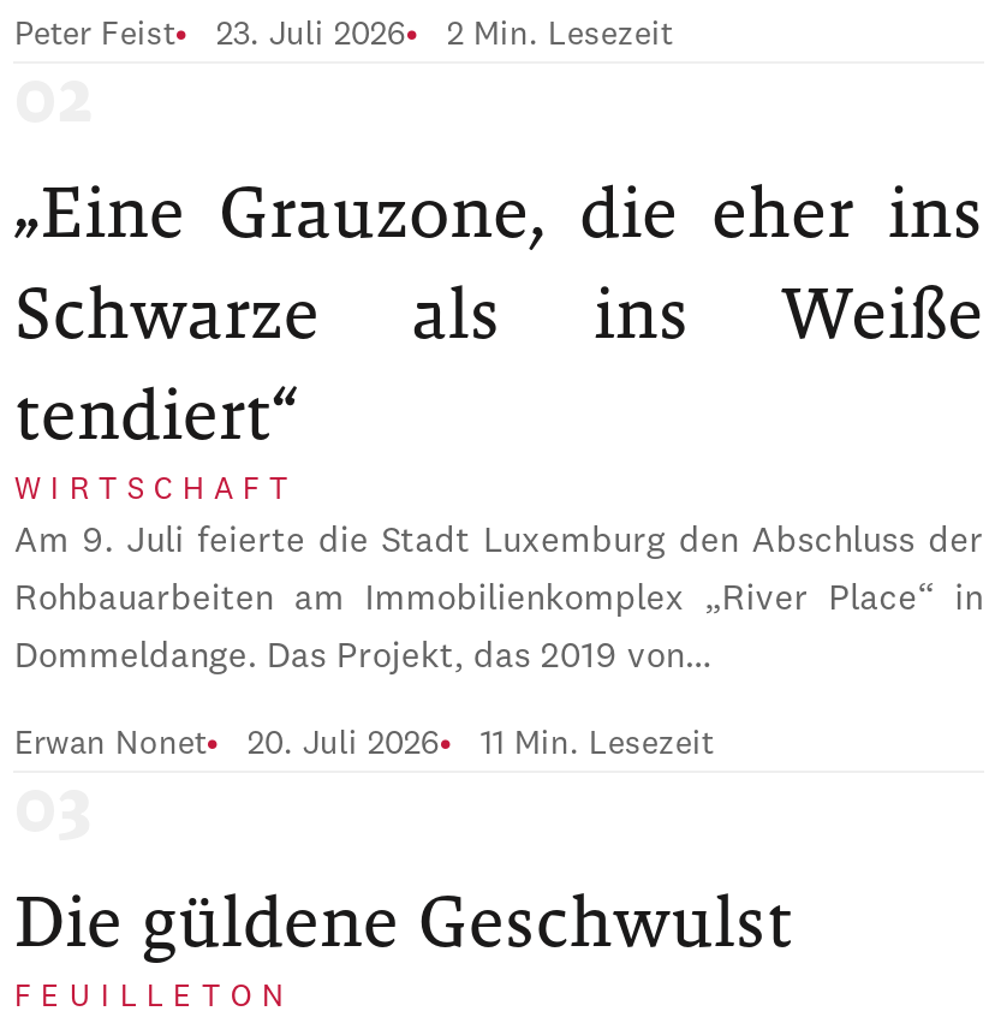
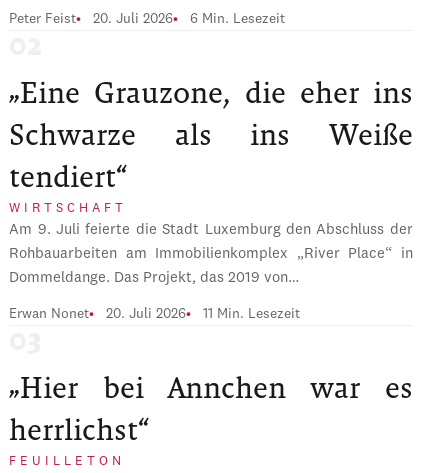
- 23. Juli 2026
+ 20. Juli 2026

- 2 Min. Lesezeit
+ 6 Min. Lesezeit

- Die güldene Geschwulst
+ „Hier bei Annchen war es
+ herrlichst“
